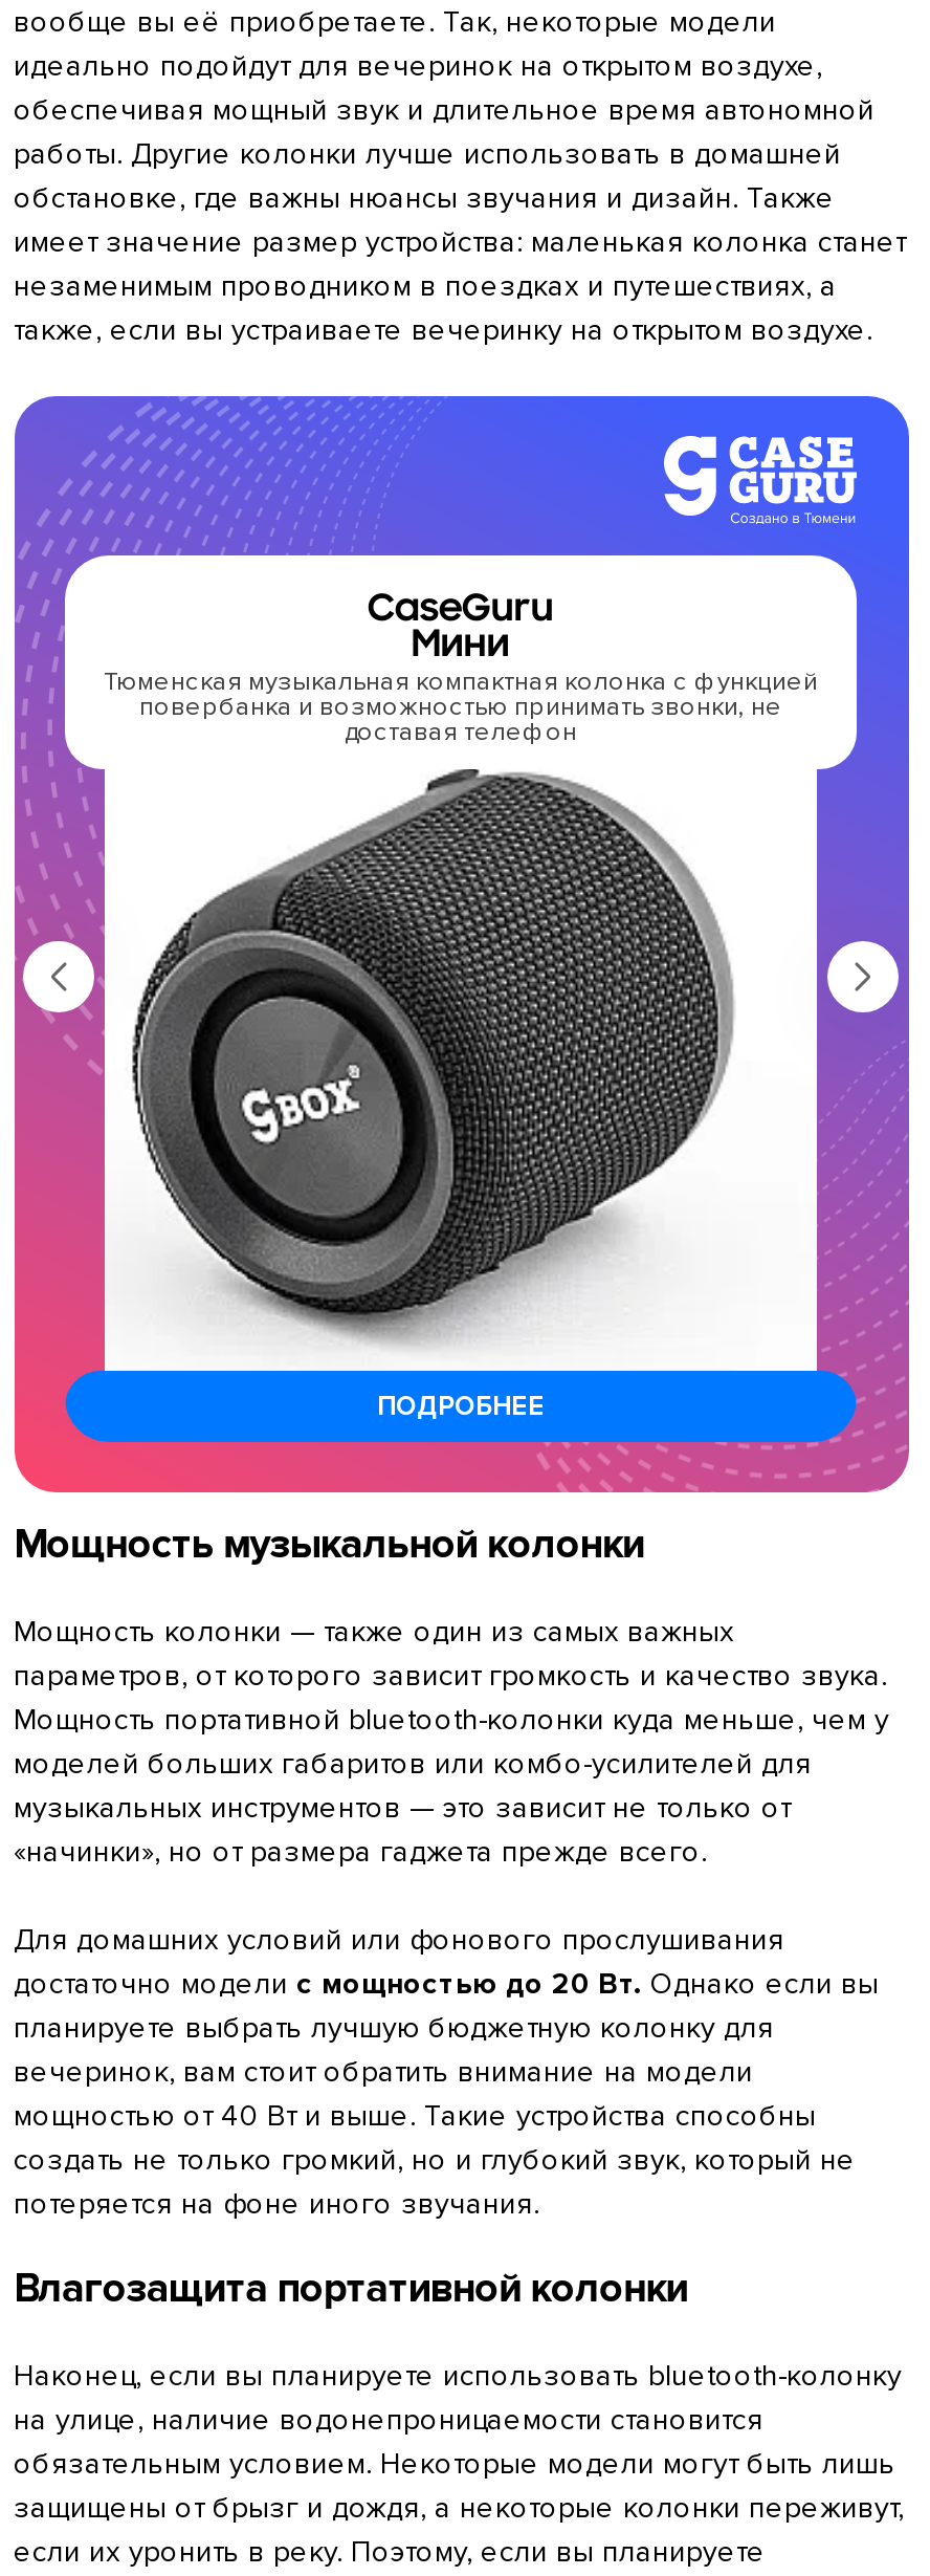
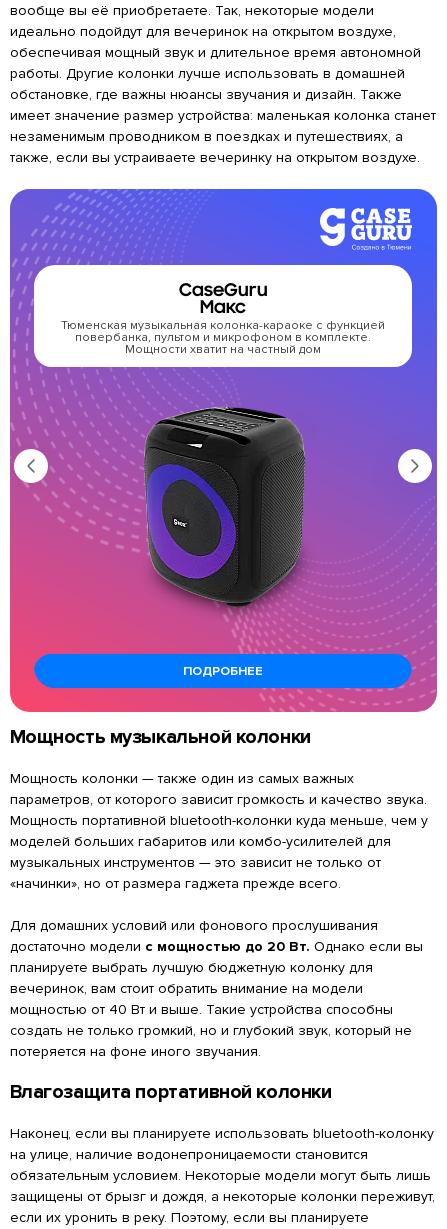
- Мини
- Тюменская музыкальная компактная колонка с функцией
- повербанка и возможностью принимать звонки, не
- доставая телефон
+ Макс
+ Тюменская музыкальная колонка-караоке с функцией
+ повербанка, пультом и микрофоном в комплекте.
+ Мощности хватит на частный дом

- [image]
+ [image]
